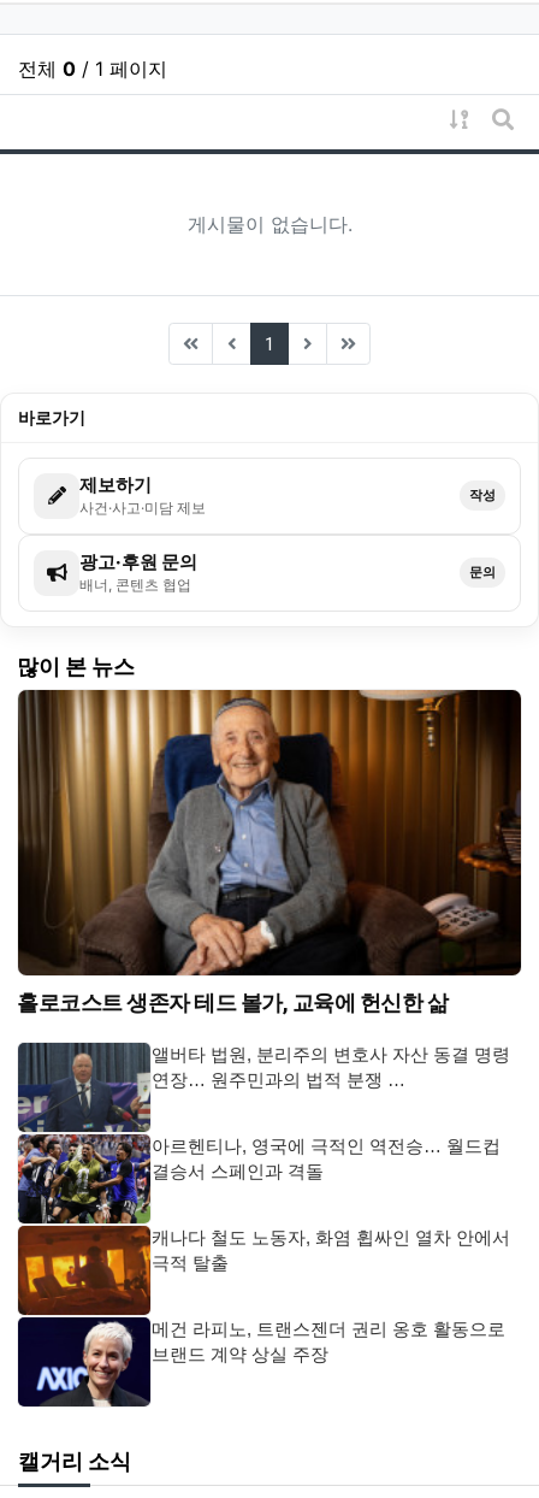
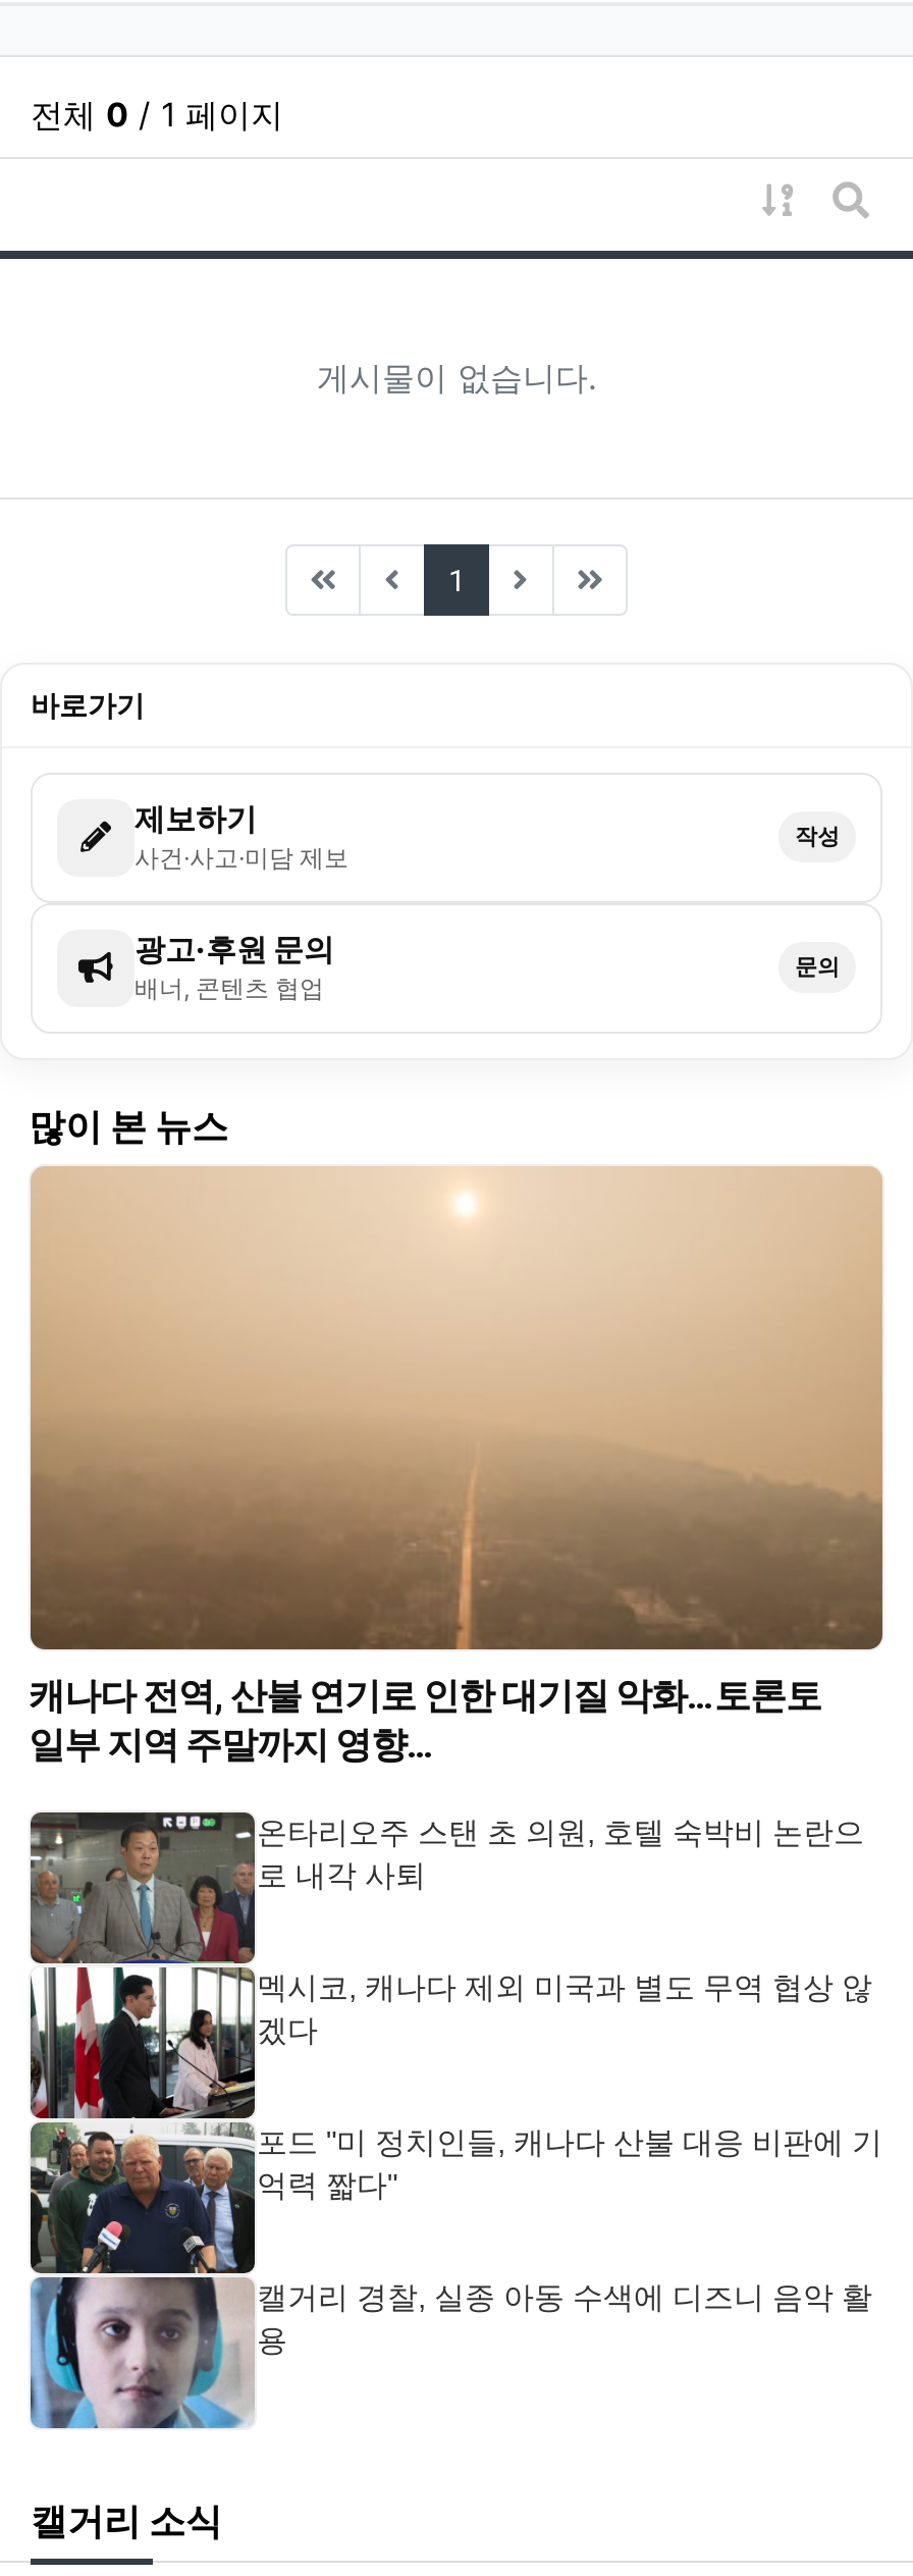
- [image]
- 홀로코스트 생존자 테드 볼가, 교육에 헌신한 삶
+ [image]
+ 캐나다 전역, 산불 연기로 인한 대기질 악화…토론토
+ 일부 지역 주말까지 영향…

- [image]
- 앨버타 법원, 분리주의 변호사 자산 동결 명령
- 연장… 원주민과의 법적 분쟁 …
+ [image]
+ 온타리오주 스탠 초 의원, 호텔 숙박비 논란으
+ 로 내각 사퇴

- 아르헨티나, 영국에 극적인 역전승… 월드컵
- 결승서 스페인과 격돌
+ 멕시코, 캐나다 제외 미국과 별도 무역 협상 않
+ 겠다

- 캐나다 철도 노동자, 화염 휩싸인 열차 안에서
- 극적 탈출
+ 포드 "미 정치인들, 캐나다 산불 대응 비판에 기
+ 억력 짧다"

- 메건 라피노, 트랜스젠더 권리 옹호 활동으로
- 브랜드 계약 상실 주장
+ 캘거리 경찰, 실종 아동 수색에 디즈니 음악 활
+ 용
